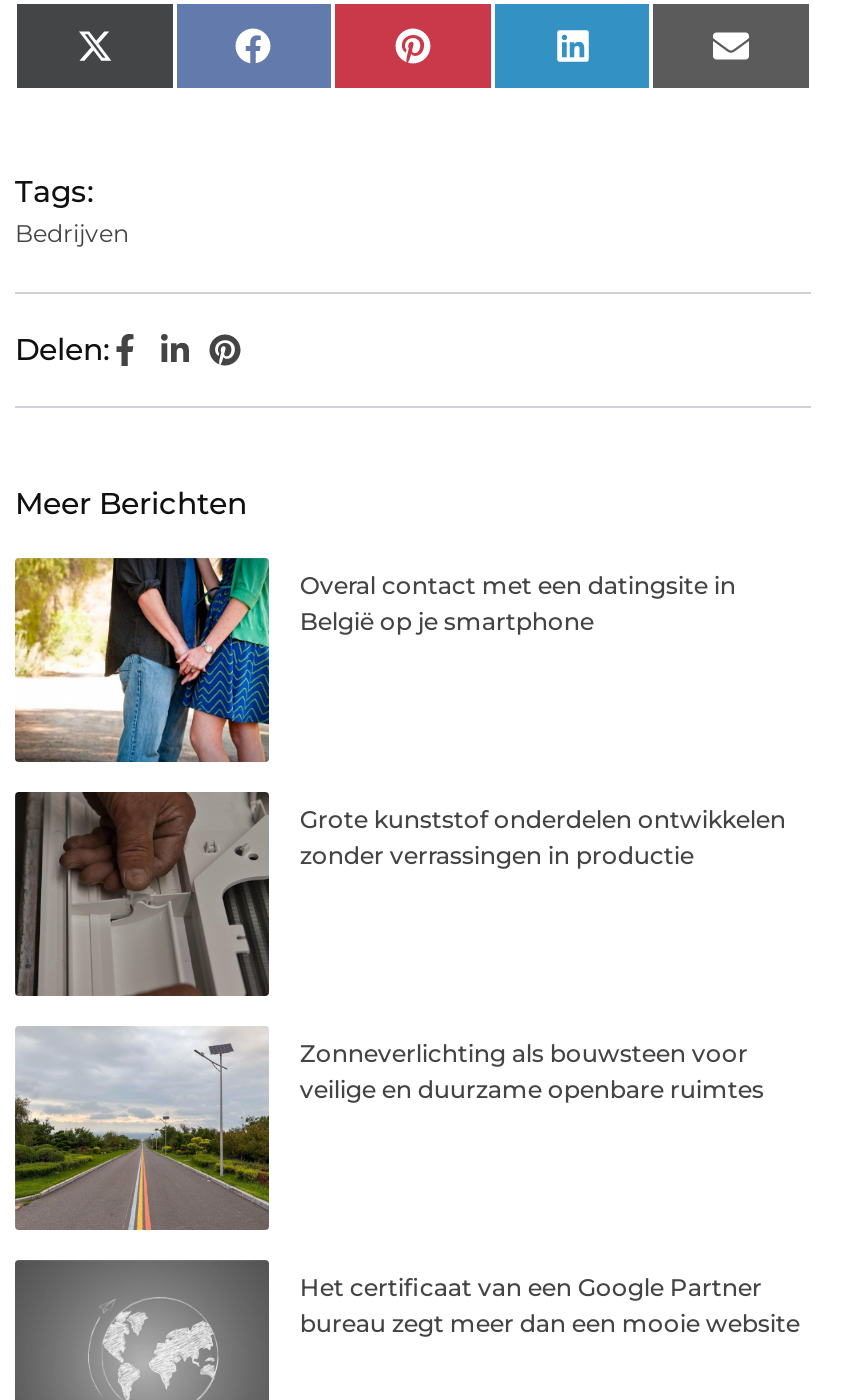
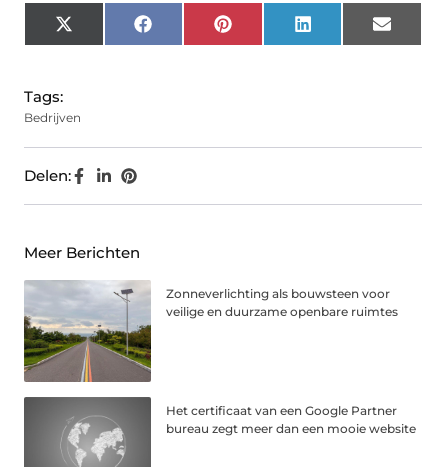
- [image]
- Overal contact met een datingsite in
- België op je smartphone

- [image]
- Grote kunststof onderdelen ontwikkelen
- zonder verrassingen in productie
